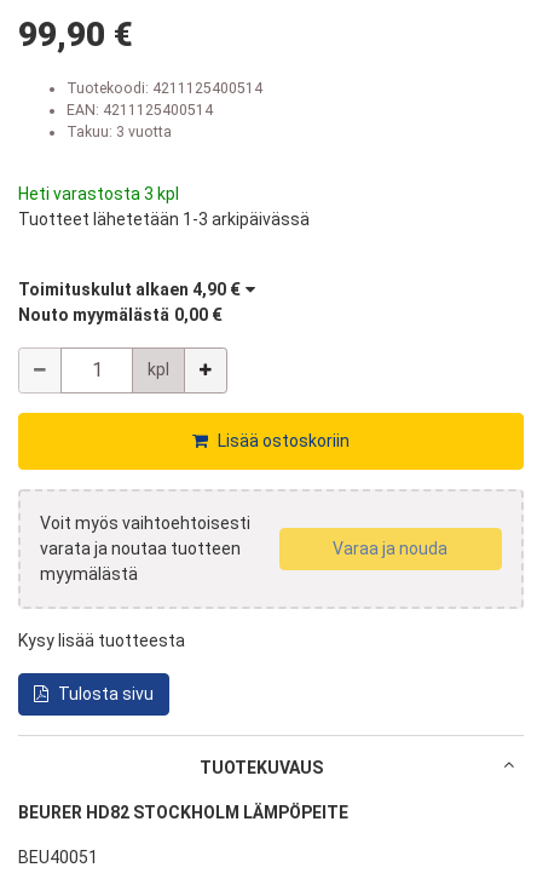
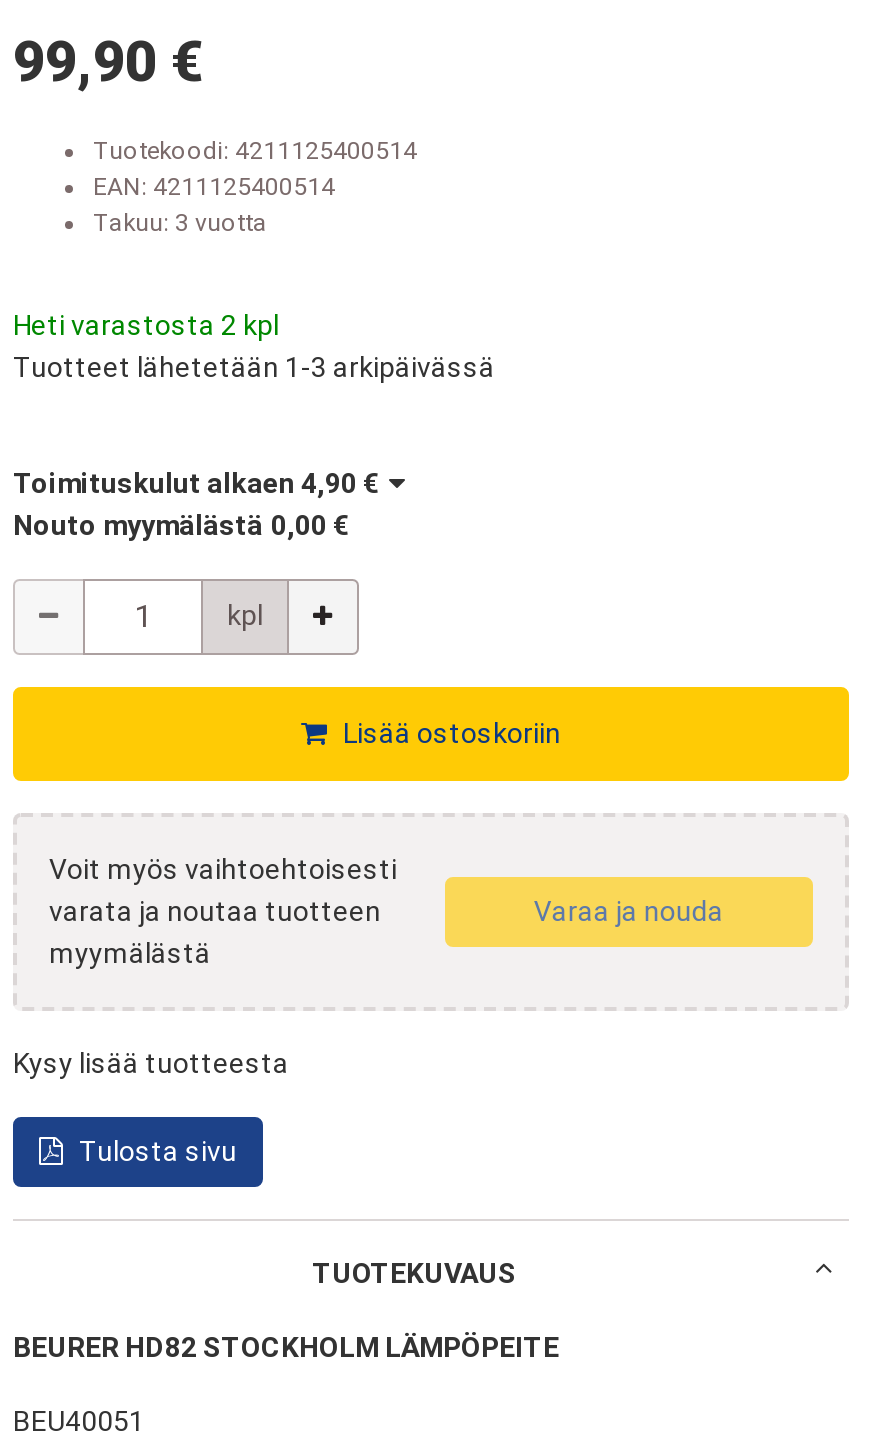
- Heti varastosta 3 kpl
+ Heti varastosta 2 kpl
